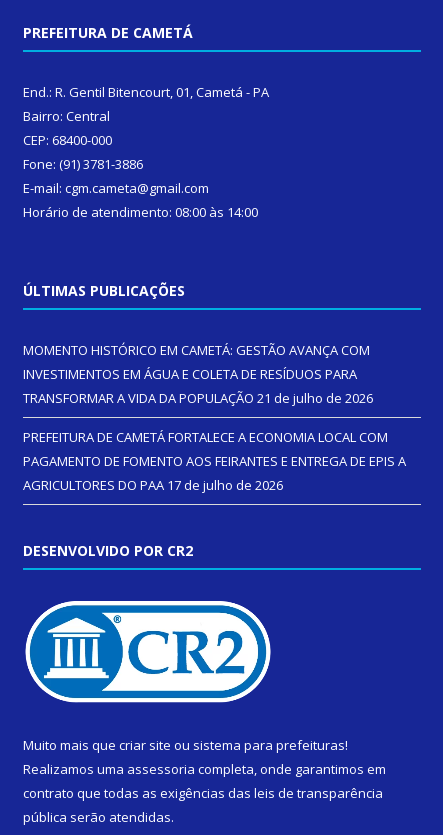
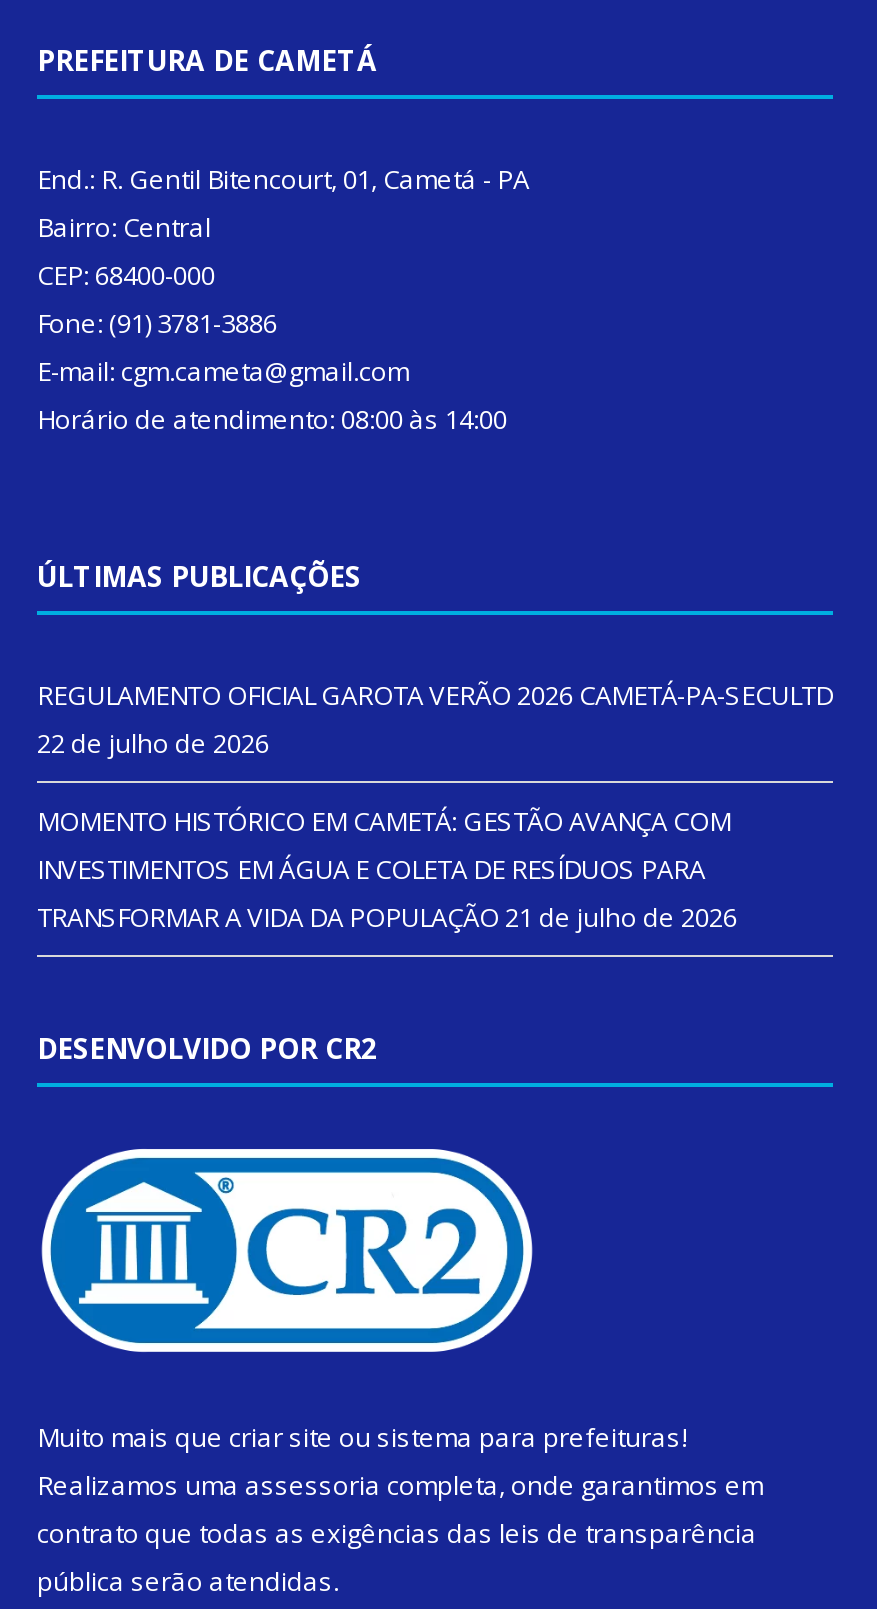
+ REGULAMENTO OFICIAL GAROTA VERÃO 2026 CAMETÁ-PA-SECULTD
+ 22 de julho de 2026

moved down: MOMENTO HISTÓRICO EM CAMETÁ: GESTÃO AVANÇA COM | INVESTIMENTOS EM ÁGUA E COLETA DE RESÍDUOS PARA | TRANSFORMAR A VIDA DA POPULAÇÃO 21 de julho de 2026

- PREFEITURA DE CAMETÁ FORTALECE A ECONOMIA LOCAL COM
- PAGAMENTO DE FOMENTO AOS FEIRANTES E ENTREGA DE EPIS A
- AGRICULTORES DO PAA 17 de julho de 2026
